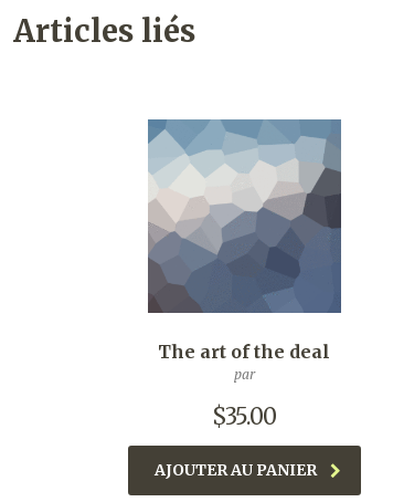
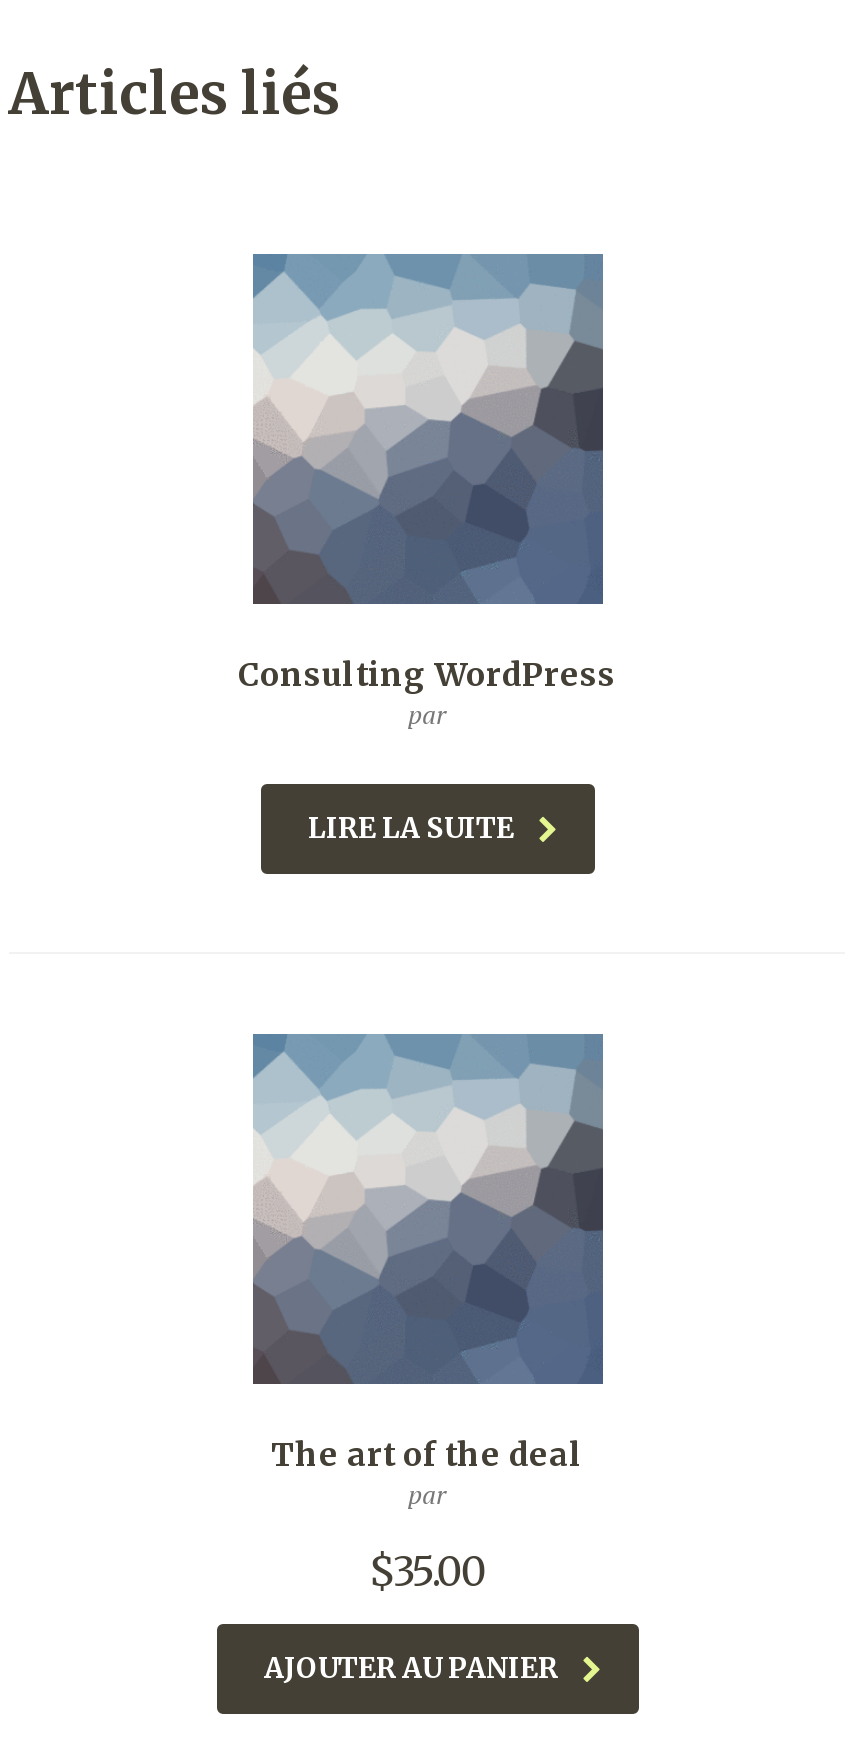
+ Consulting WordPress
+ par
+ LIRE LA SUITE
